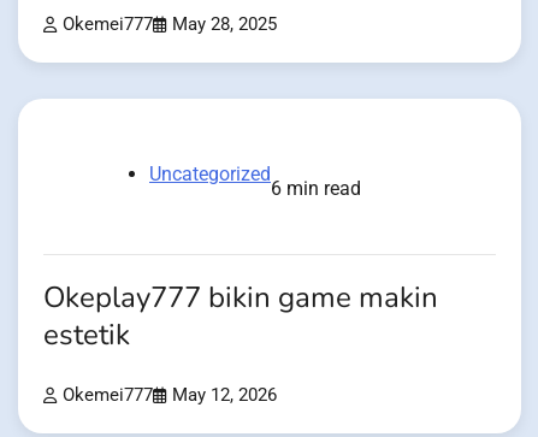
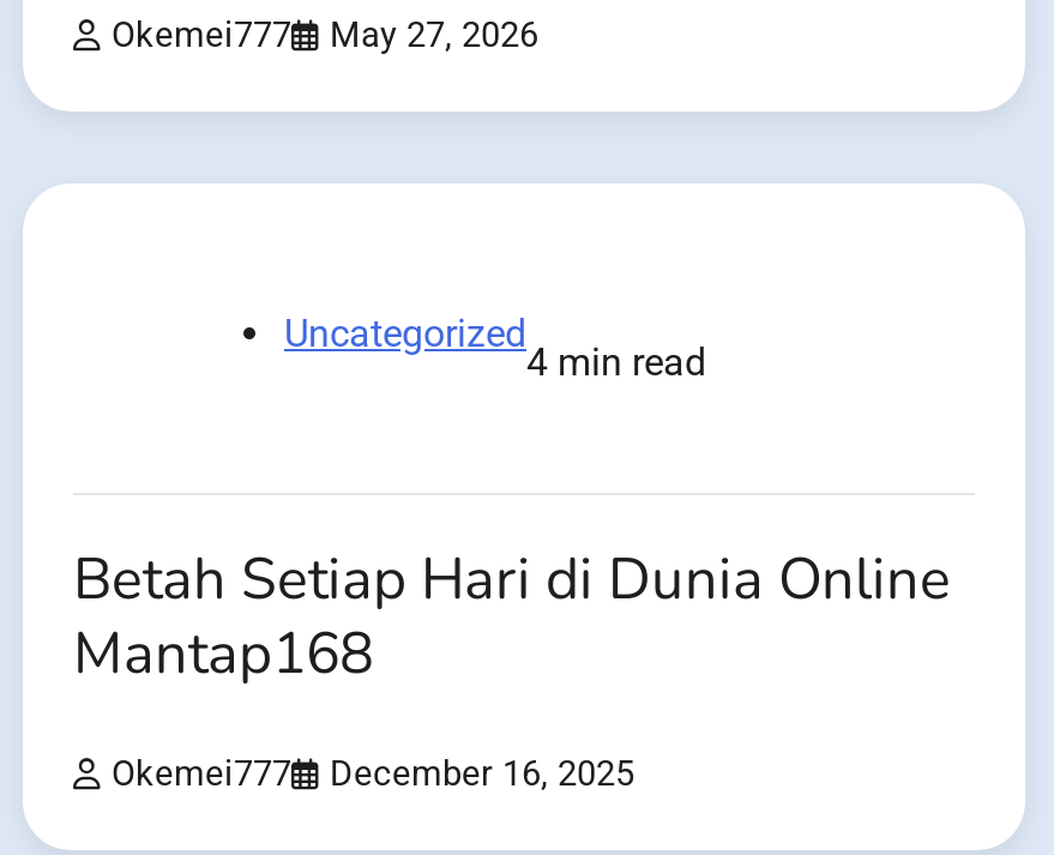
- Okemei777 May 28, 2025
+ Okemei777 May 27, 2026

- 6 min read
+ 4 min read

- Okeplay777 bikin game makin
- estetik
+ Betah Setiap Hari di Dunia Online
+ Mantap168

- Okemei777 May 12, 2026
+ Okemei777 December 16, 2025
